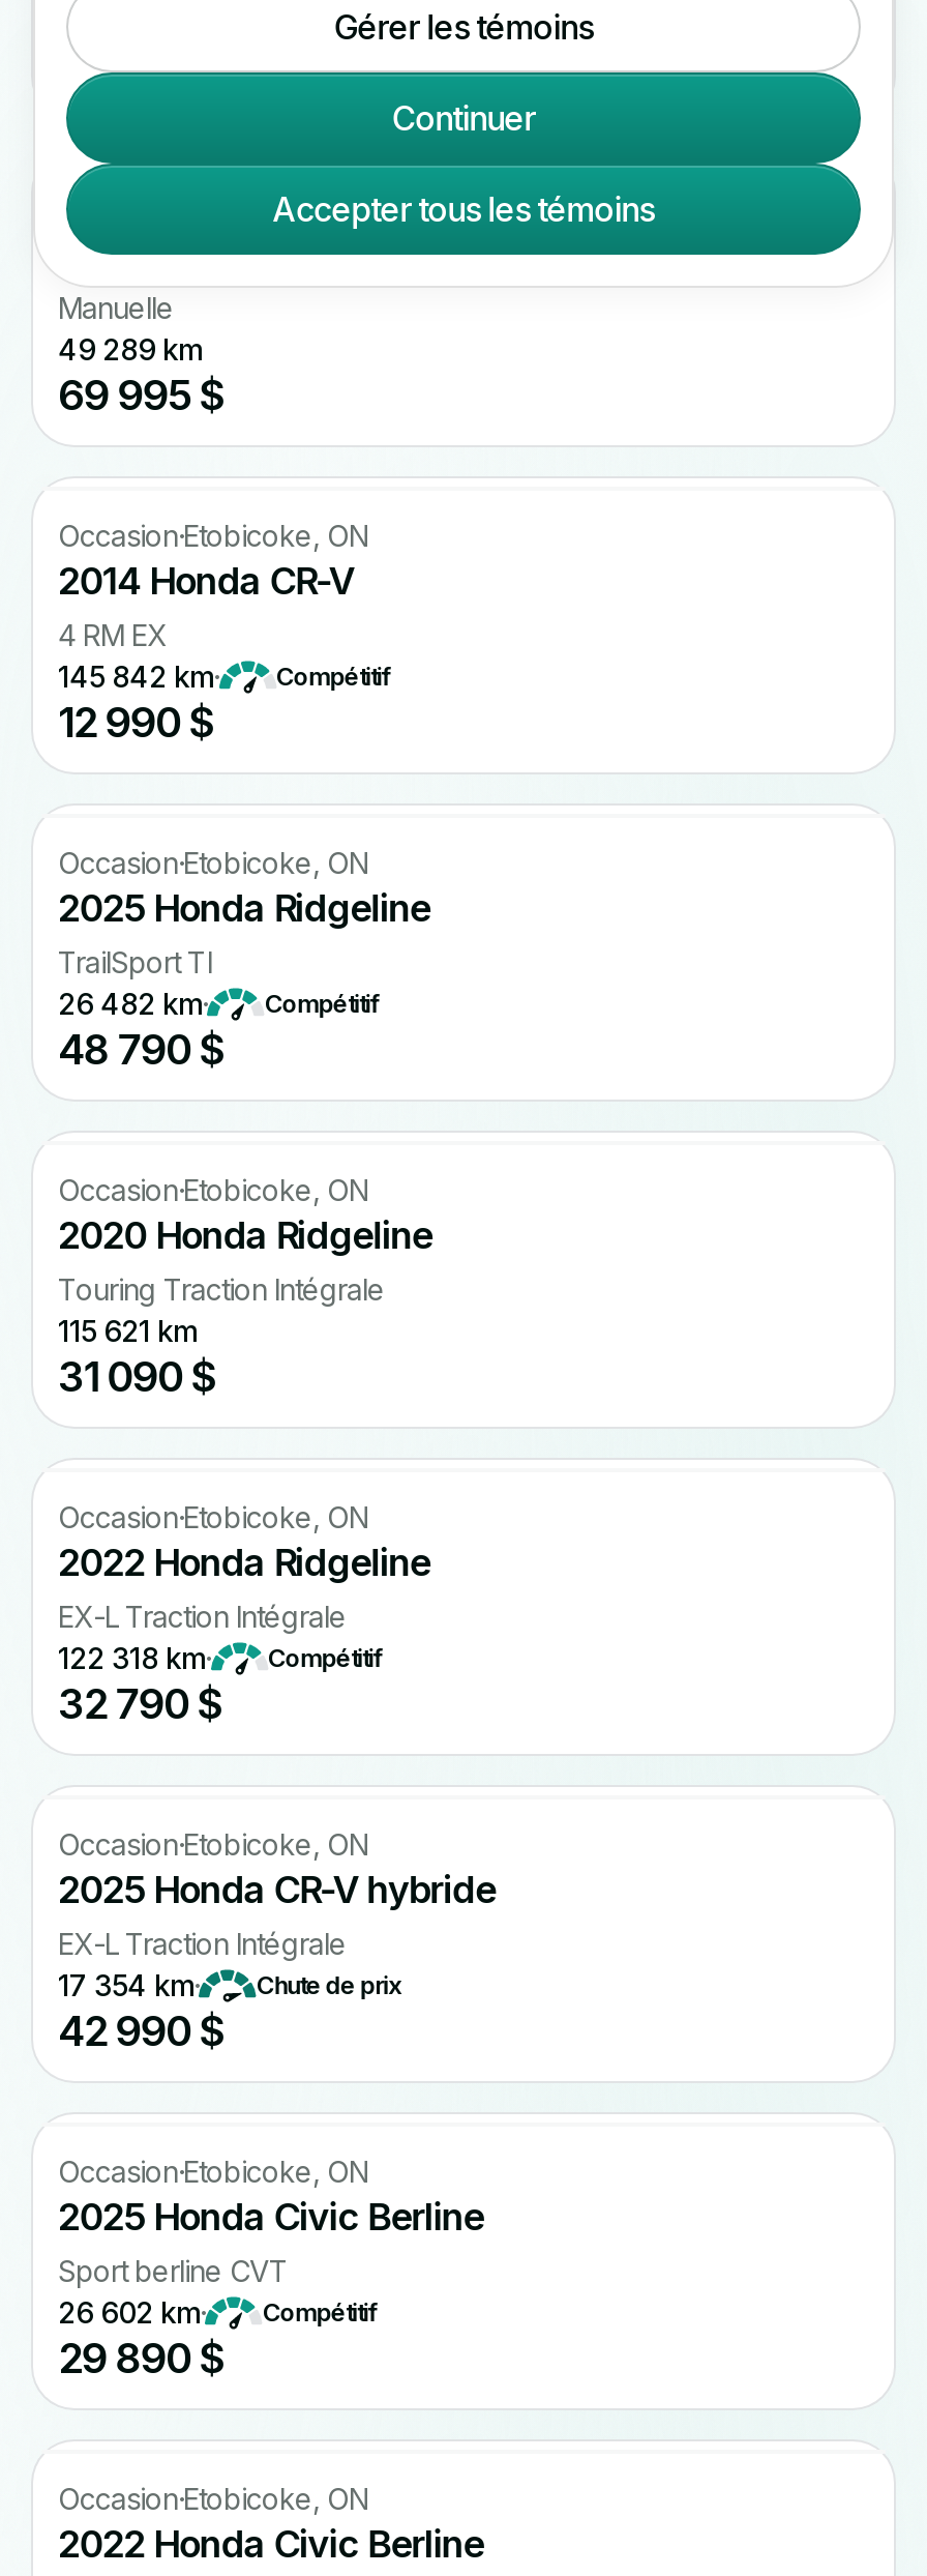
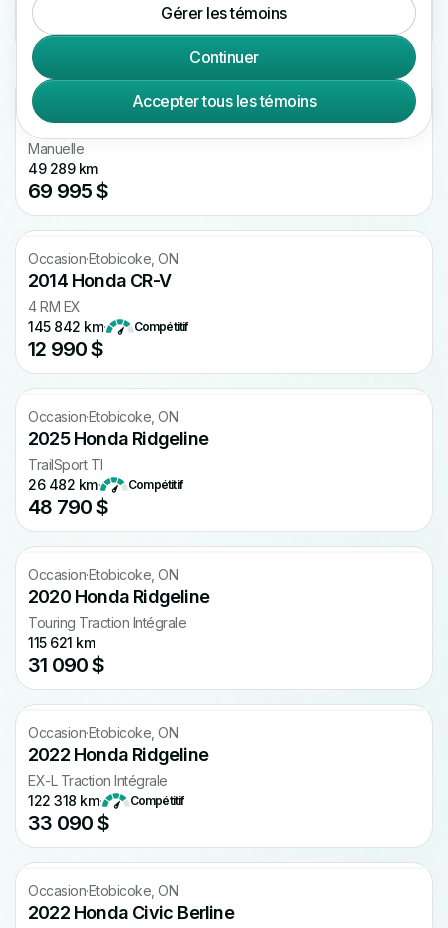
- 32 790 $
- Occasion·Etobicoke, ON
- 2025 Honda CR-V hybride
- EX-L Traction Intégrale
- 17 354 km·
- Chute de prix
- 42 990 $
- Occasion·Etobicoke, ON
- 2025 Honda Civic Berline
- Sport berline CVT
- 26 602 km·
- Compétitif
- 29 890 $
+ 33 090 $
